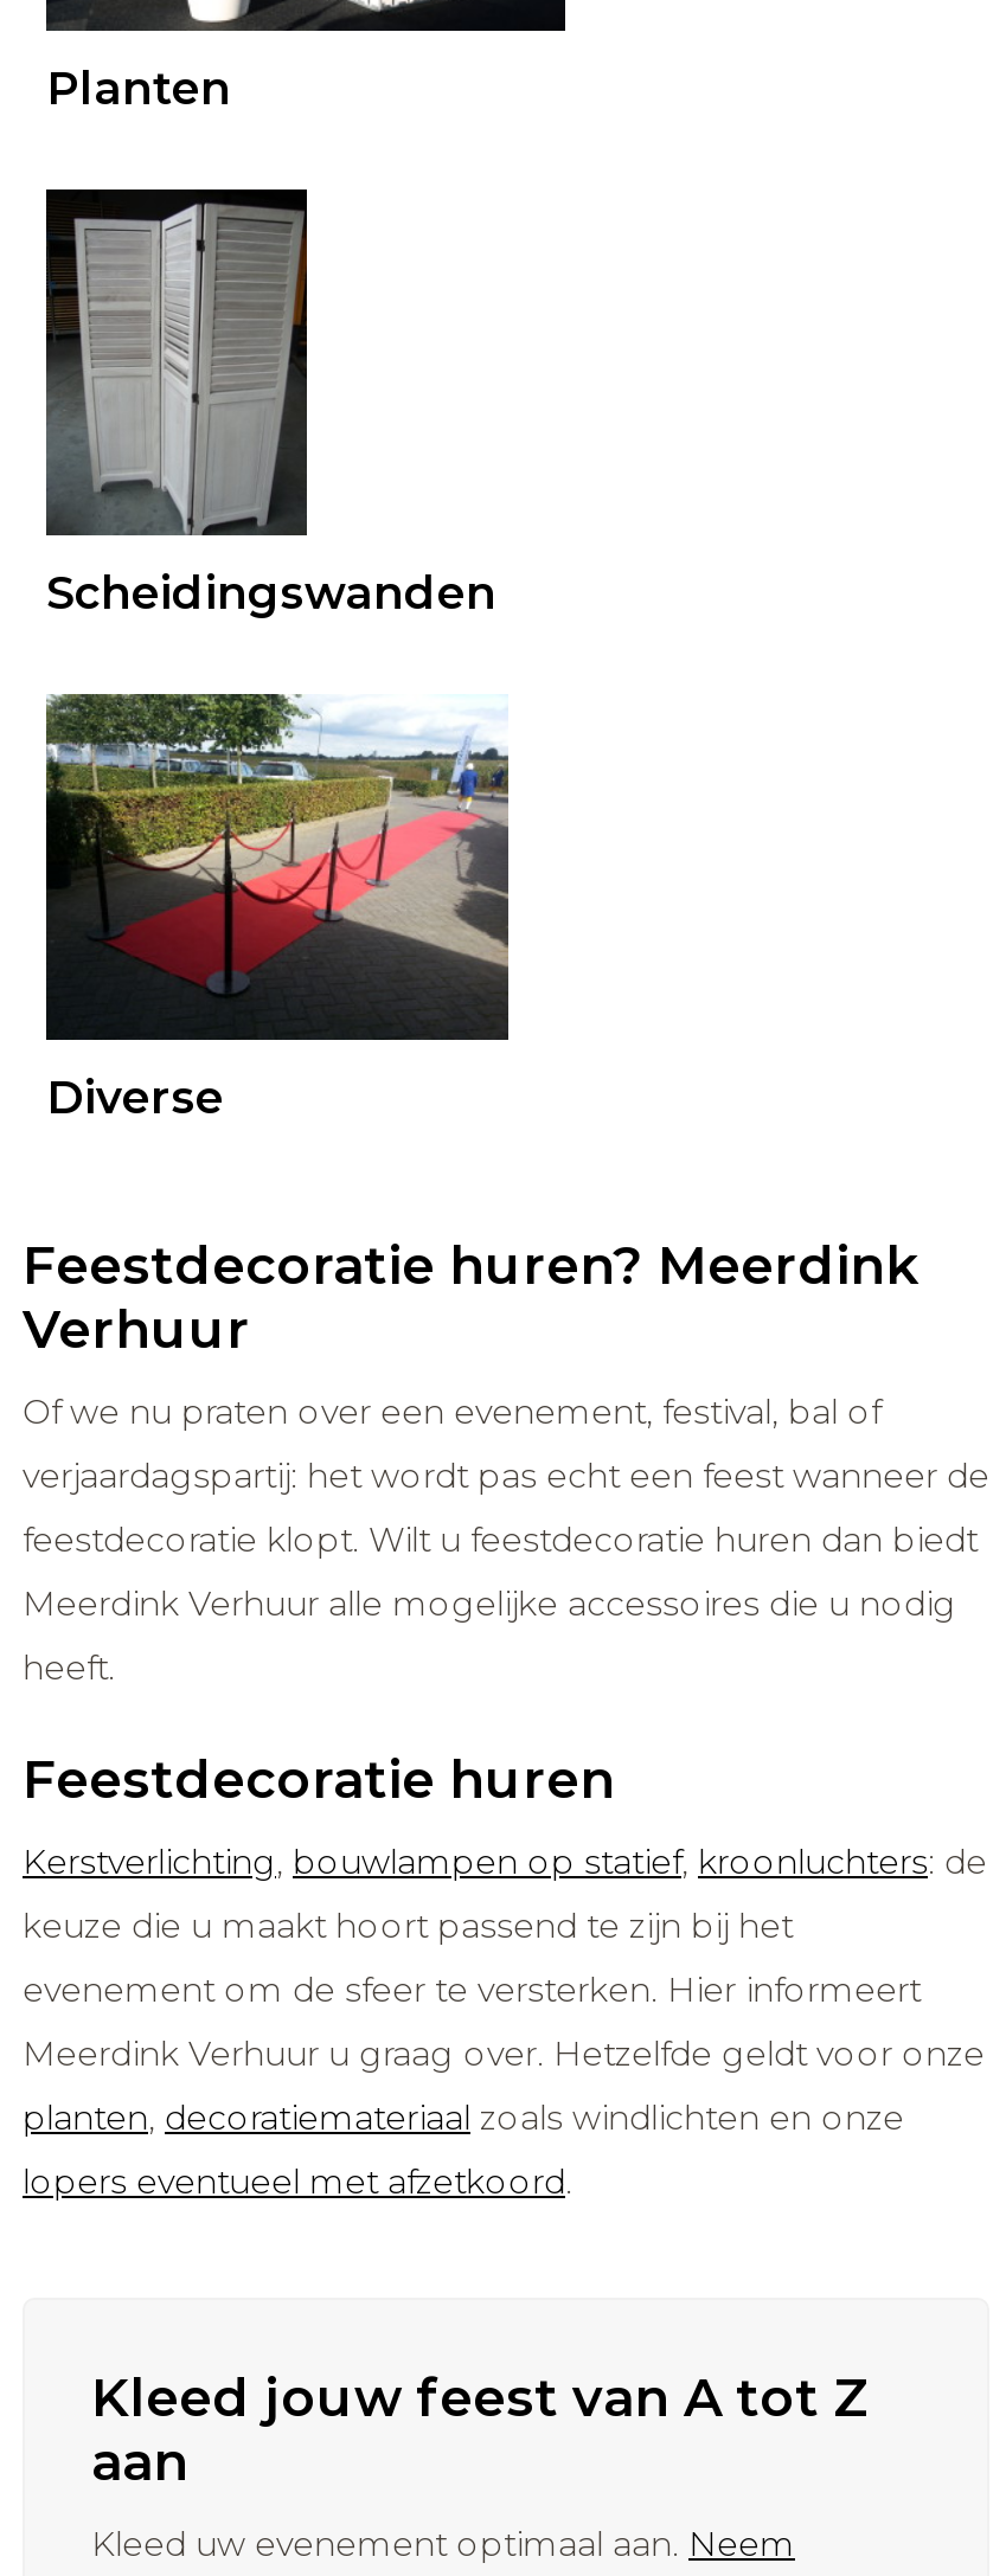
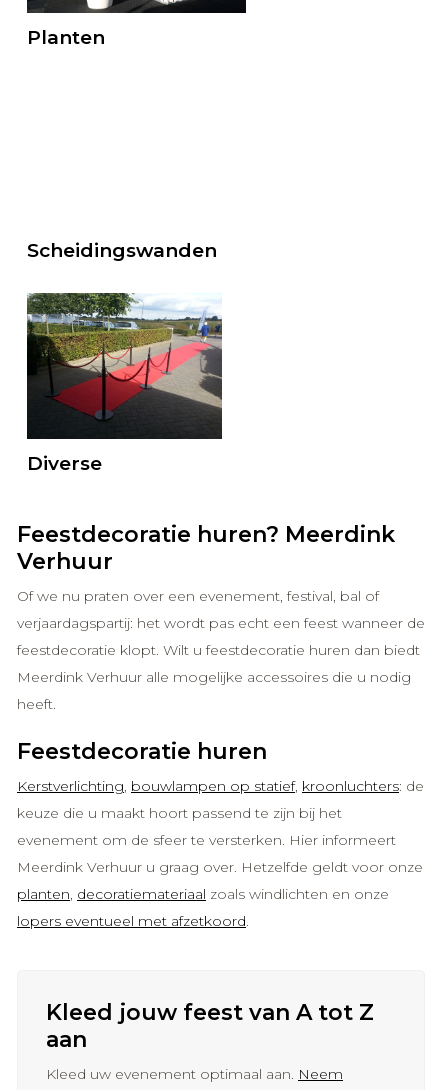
- [image]
